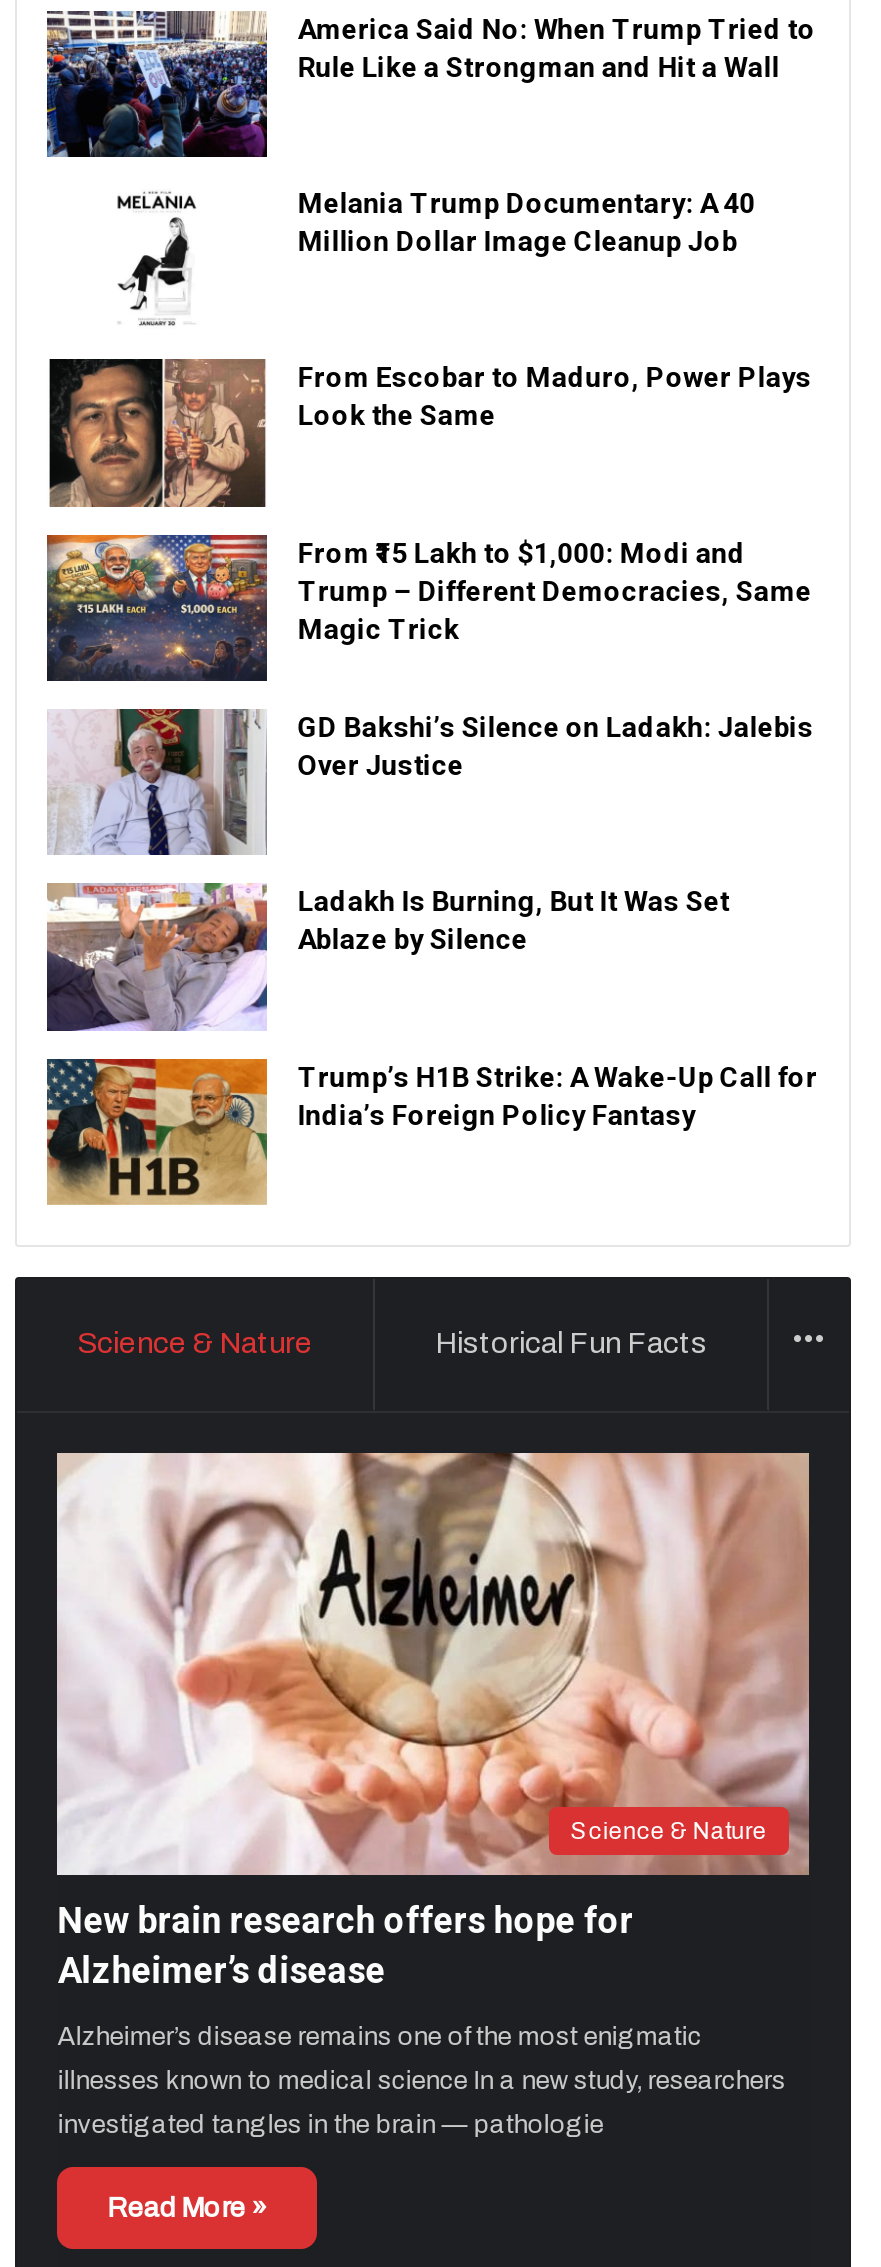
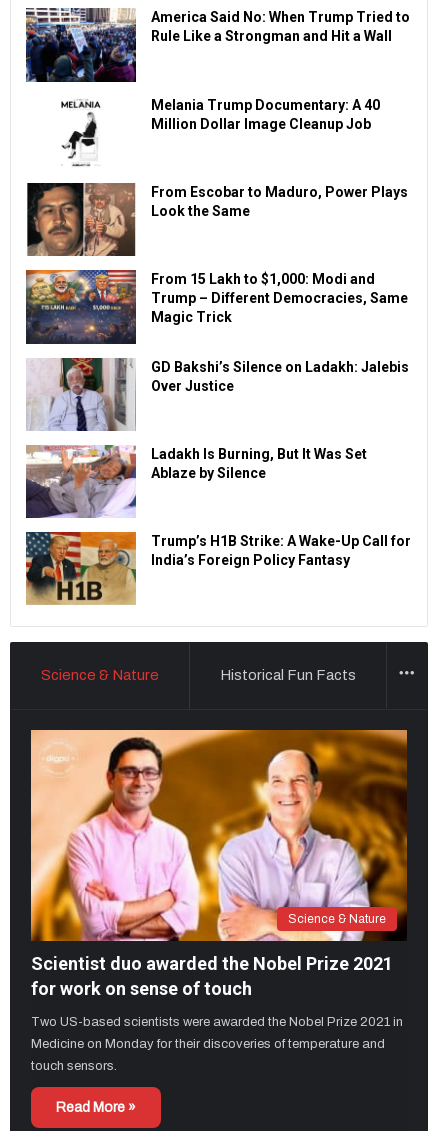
- [image]
- New brain research offers hope for
- Alzheimer’s disease
+ [image]
+ Scientist duo awarded the Nobel Prize 2021
+ for work on sense of touch

- Alzheimer’s disease remains one of the most enigmatic
+ Two US-based scientists were awarded the Nobel Prize 2021 in

- illnesses known to medical science In a new study, researchers
+ Medicine on Monday for their discoveries of temperature and

- investigated tangles in the brain — pathologie
+ touch sensors.
